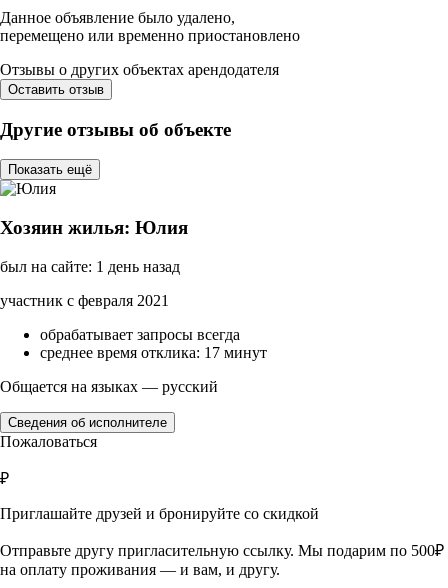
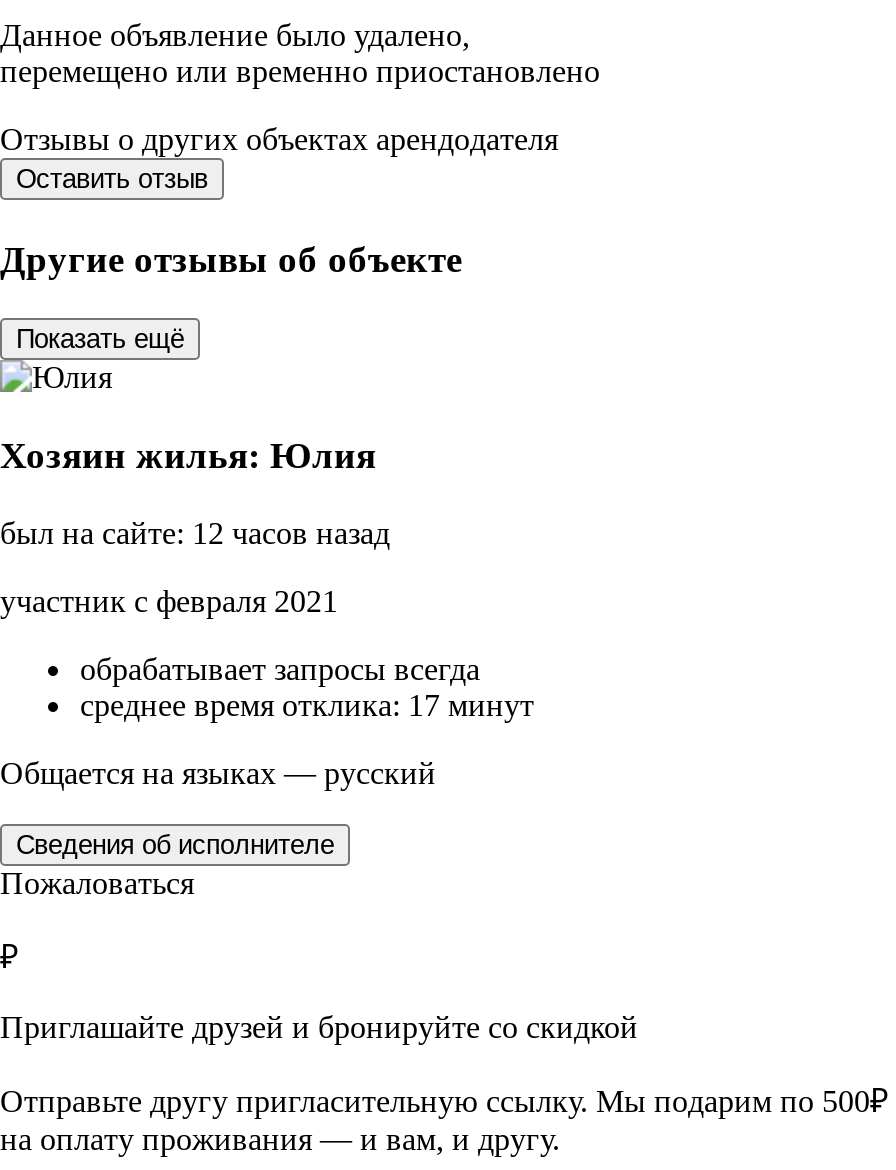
- был на сайте: 1 день назад
+ был на сайте: 12 часов назад
